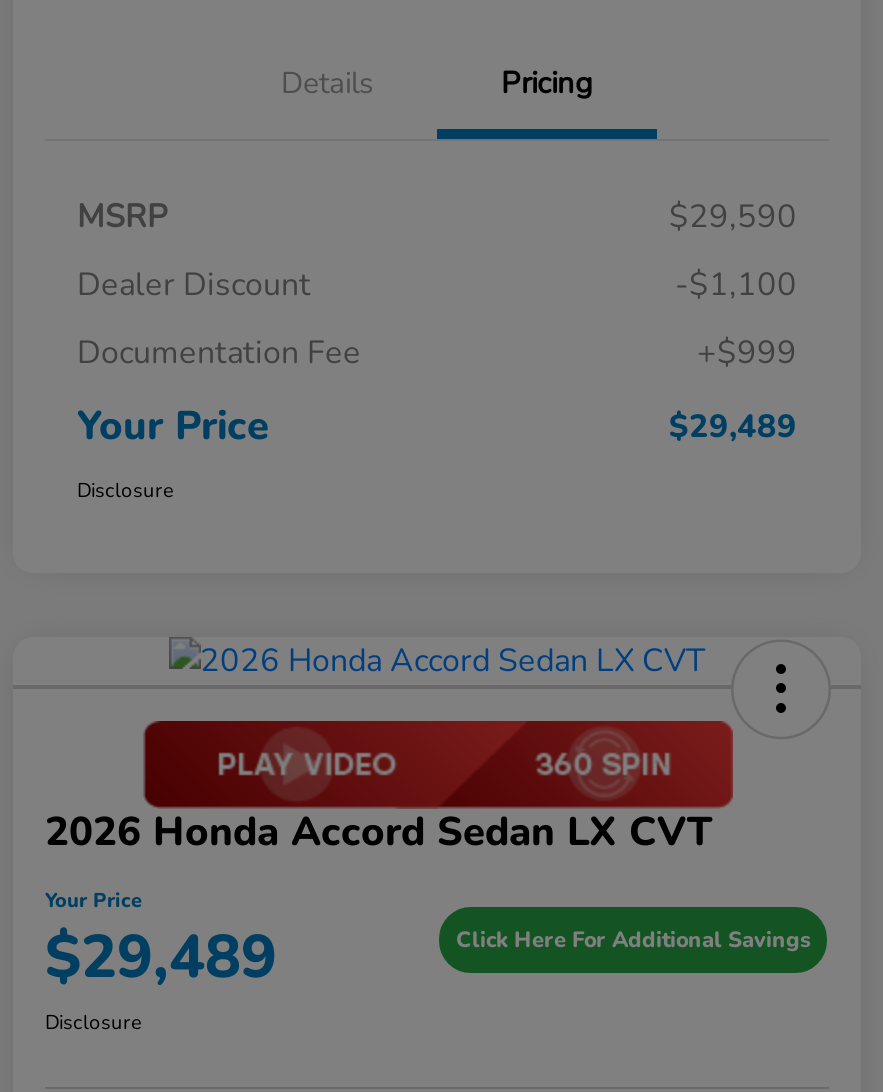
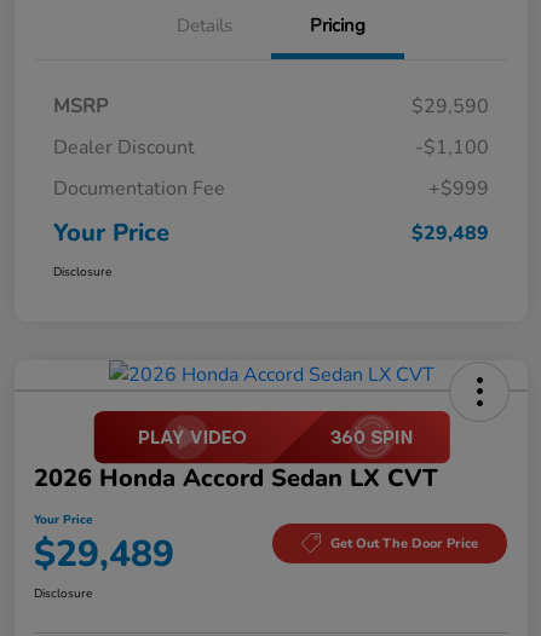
- Click Here For Additional Savings
+ Get Out The Door Price
